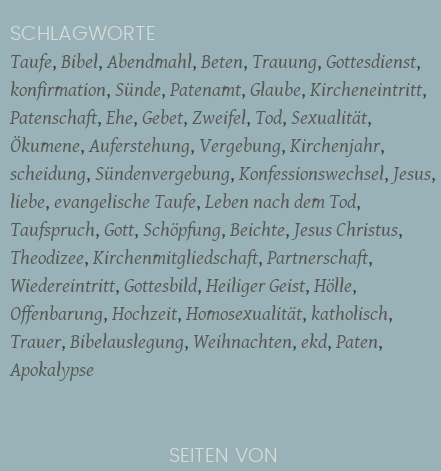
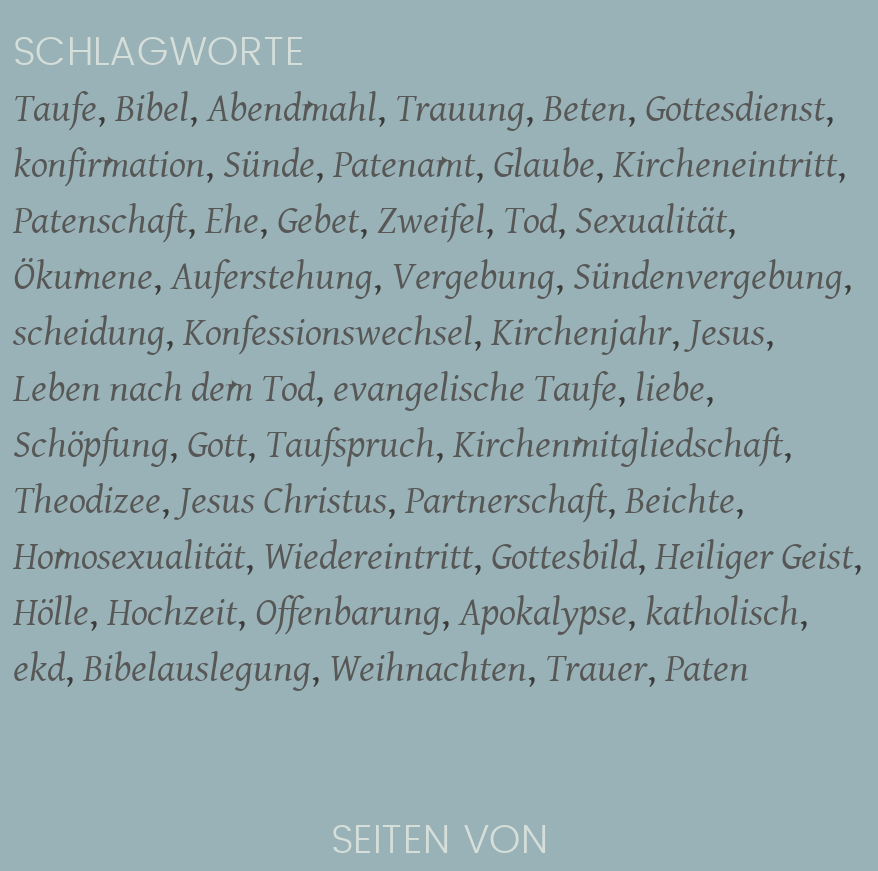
- Taufe Bibel Abendmahl Beten Trauung Gottesdienst
+ Taufe Bibel Abendmahl Trauung Beten Gottesdienst

- Ökumene Auferstehung Vergebung Kirchenjahr
- scheidung Sündenvergebung Konfessionswechsel Jesus
- liebe evangelische Taufe Leben nach dem Tod
- Taufspruch Gott Schöpfung Beichte Jesus Christus
- Theodizee Kirchenmitgliedschaft Partnerschaft
- Wiedereintritt Gottesbild Heiliger Geist Hölle
- Offenbarung Hochzeit Homosexualität katholisch
- Trauer Bibelauslegung Weihnachten ekd Paten
- Apokalypse
+ Ökumene Auferstehung Vergebung Sündenvergebung
+ scheidung Konfessionswechsel Kirchenjahr Jesus
+ Leben nach dem Tod evangelische Taufe liebe
+ Schöpfung Gott Taufspruch Kirchenmitgliedschaft
+ Theodizee Jesus Christus Partnerschaft Beichte
+ Homosexualität Wiedereintritt Gottesbild Heiliger Geist
+ Hölle Hochzeit Offenbarung Apokalypse katholisch
+ ekd Bibelauslegung Weihnachten Trauer Paten
